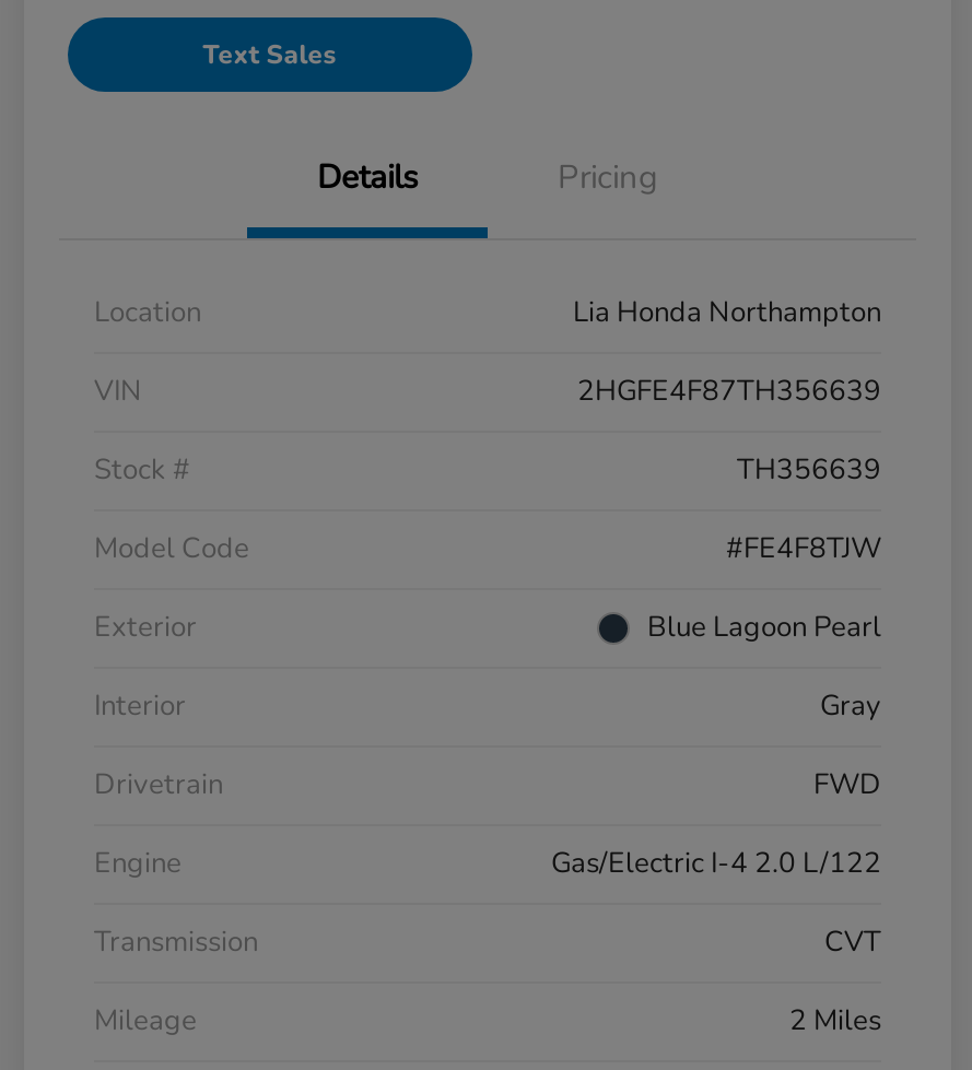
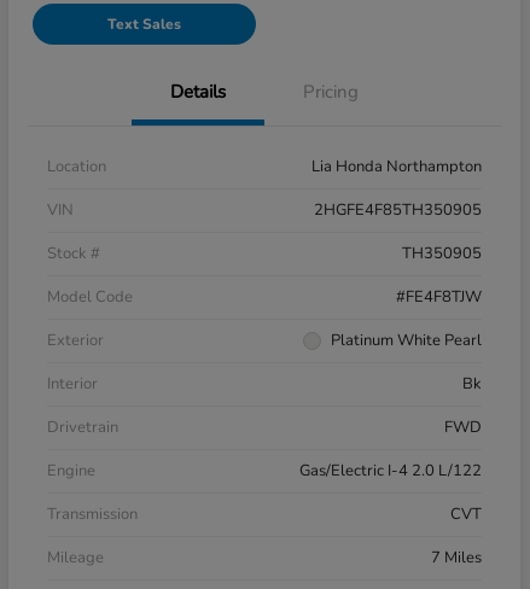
- 2HGFE4F87TH356639
+ 2HGFE4F85TH350905

- TH356639
+ TH350905

- Blue Lagoon Pearl
+ Platinum White Pearl

- Gray
+ Bk

- 2 Miles
+ 7 Miles
